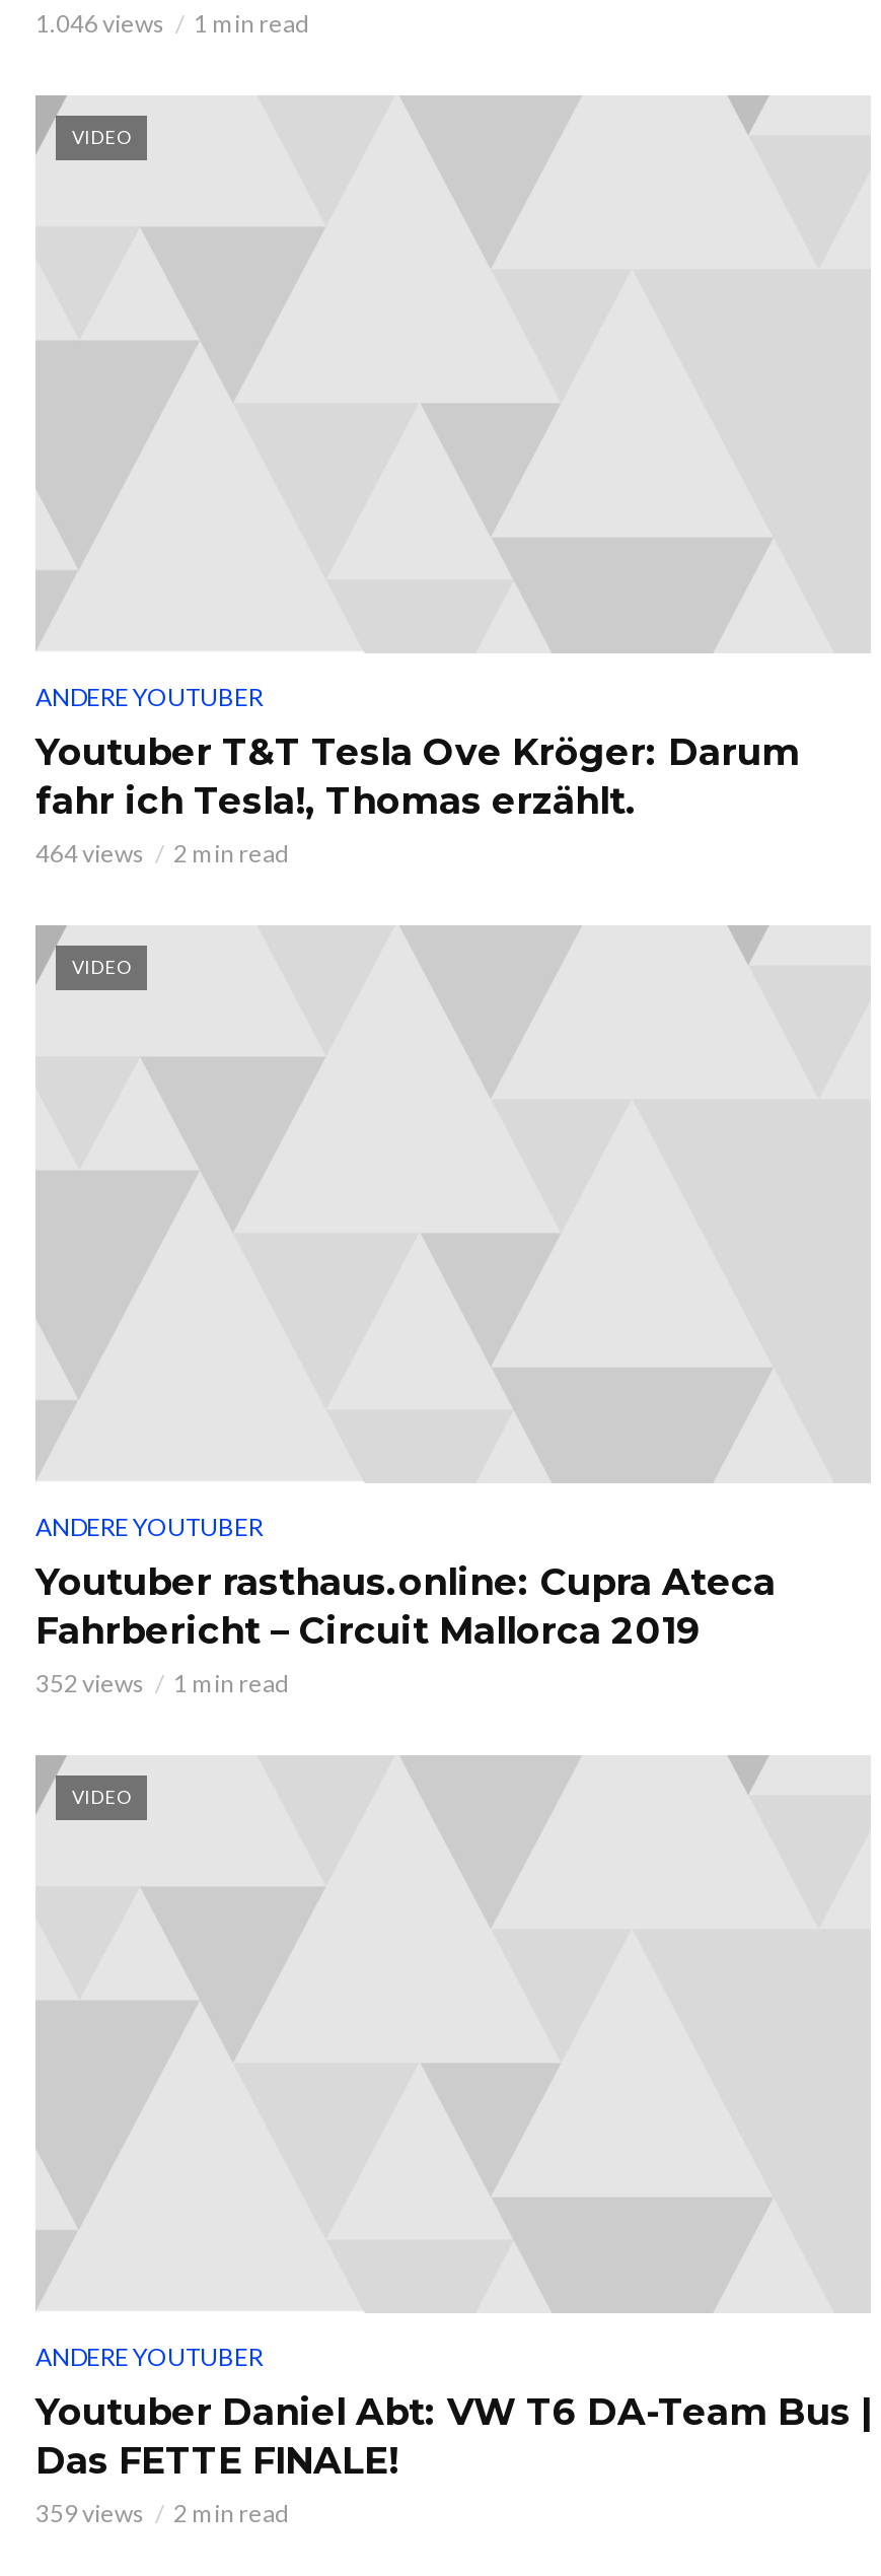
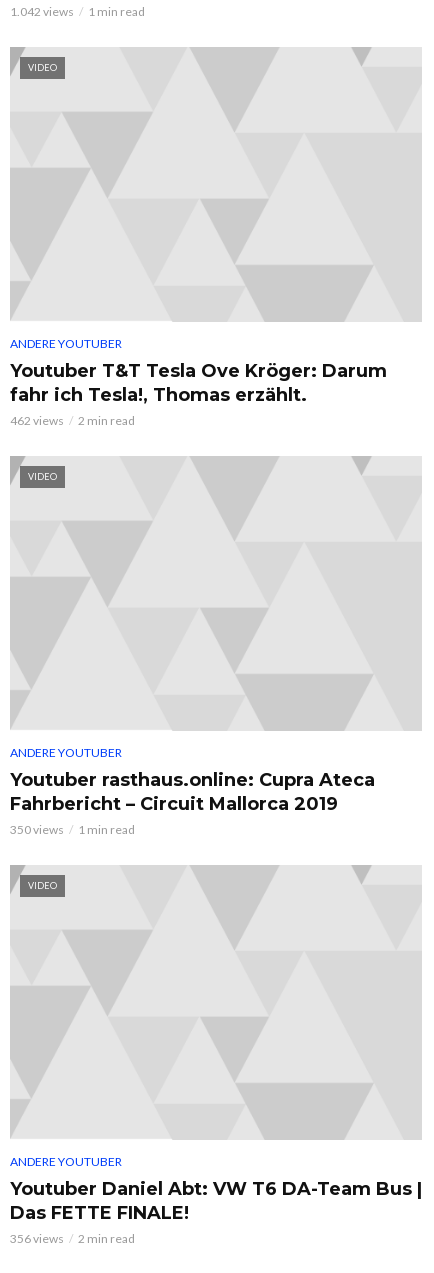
- 1.046 views 1 min read
+ 1.042 views 1 min read

- 464 views 2 min read
+ 462 views 2 min read

- 352 views 1 min read
+ 350 views 1 min read

- 359 views 2 min read
+ 356 views 2 min read
